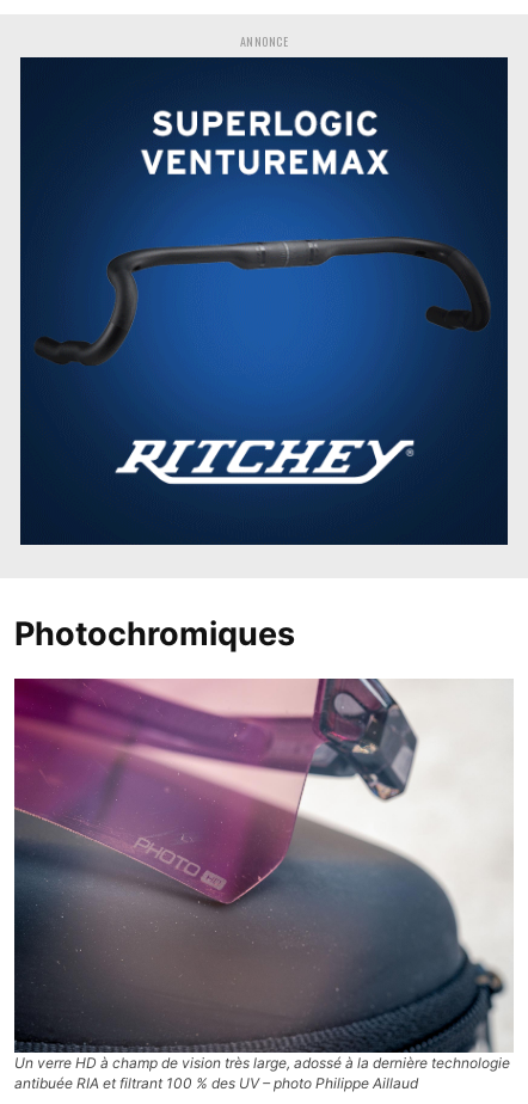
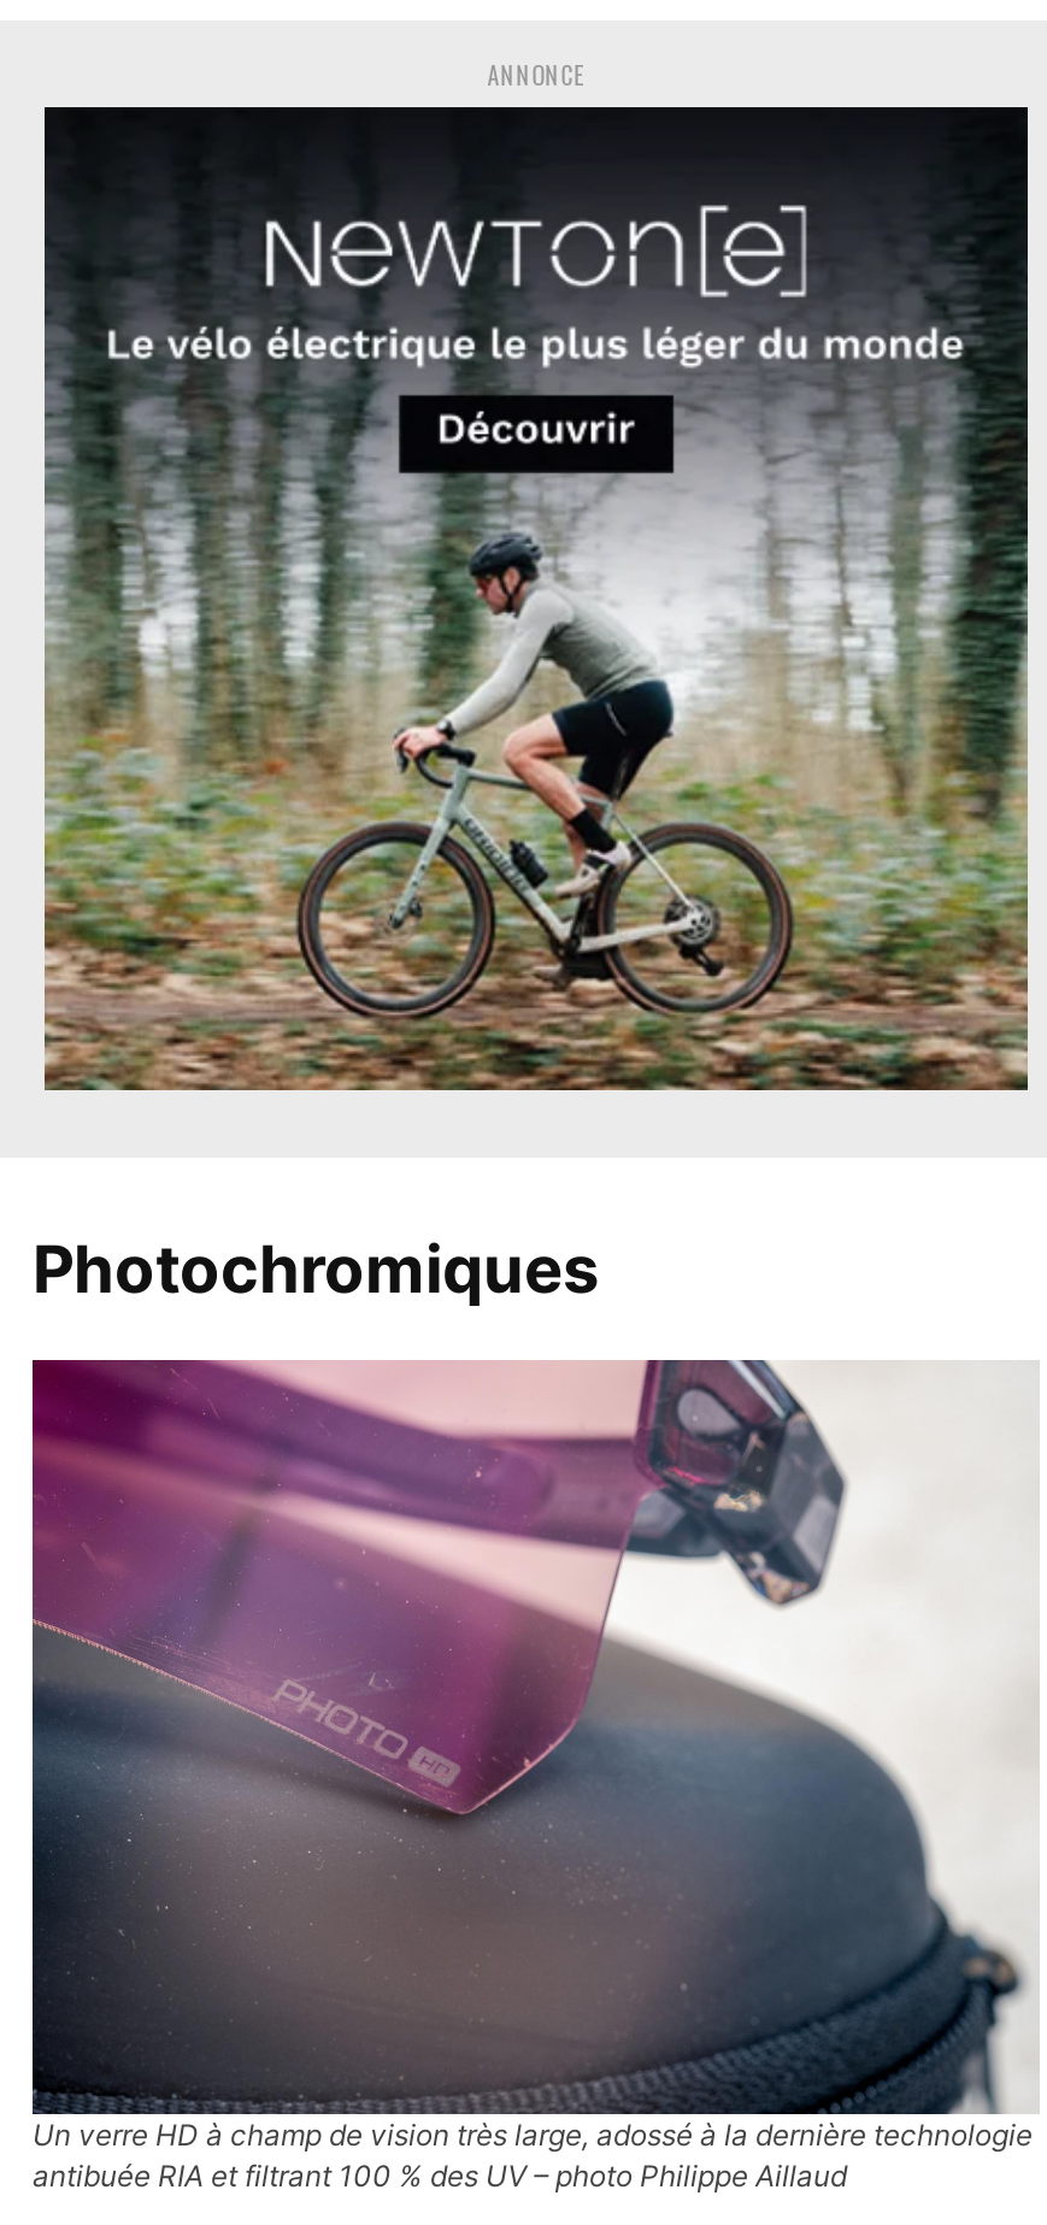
- [image]
+ [image]
